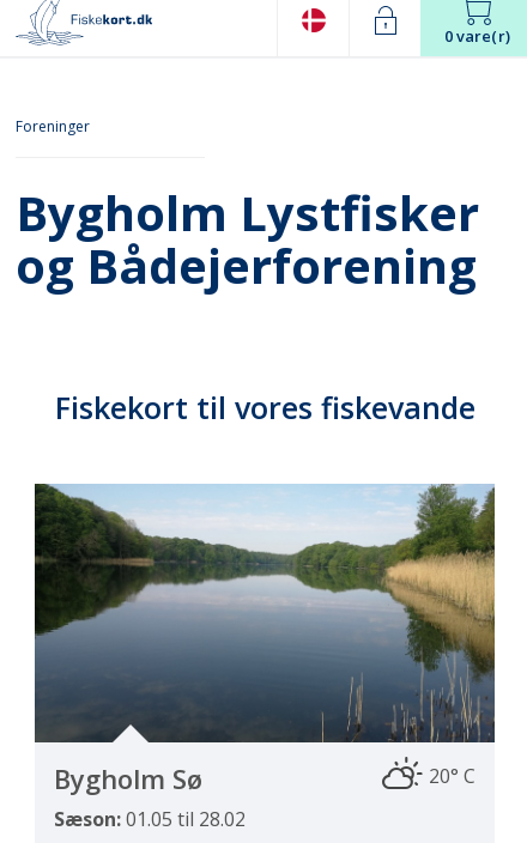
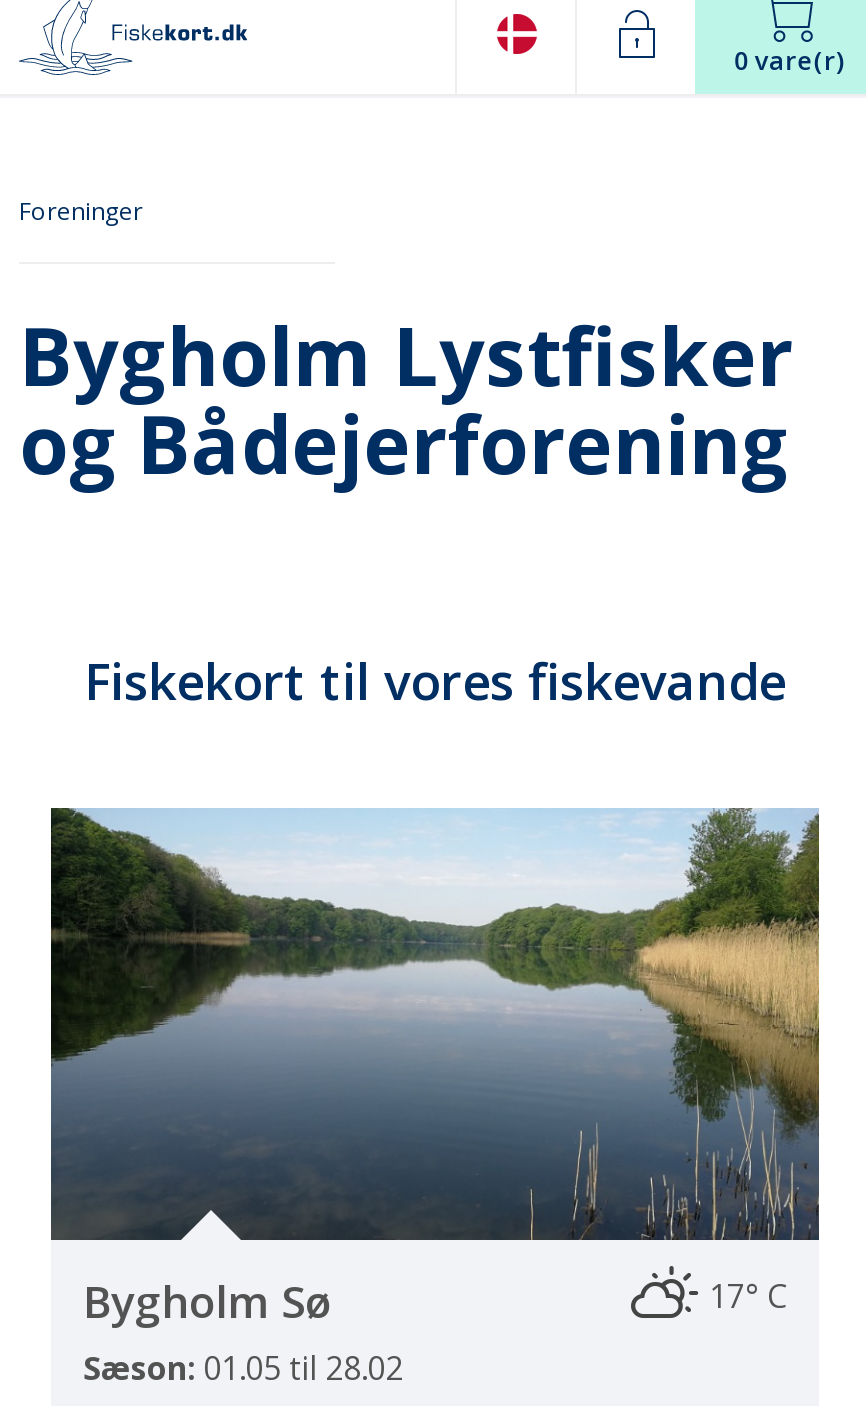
- 20° C
+ 17° C
